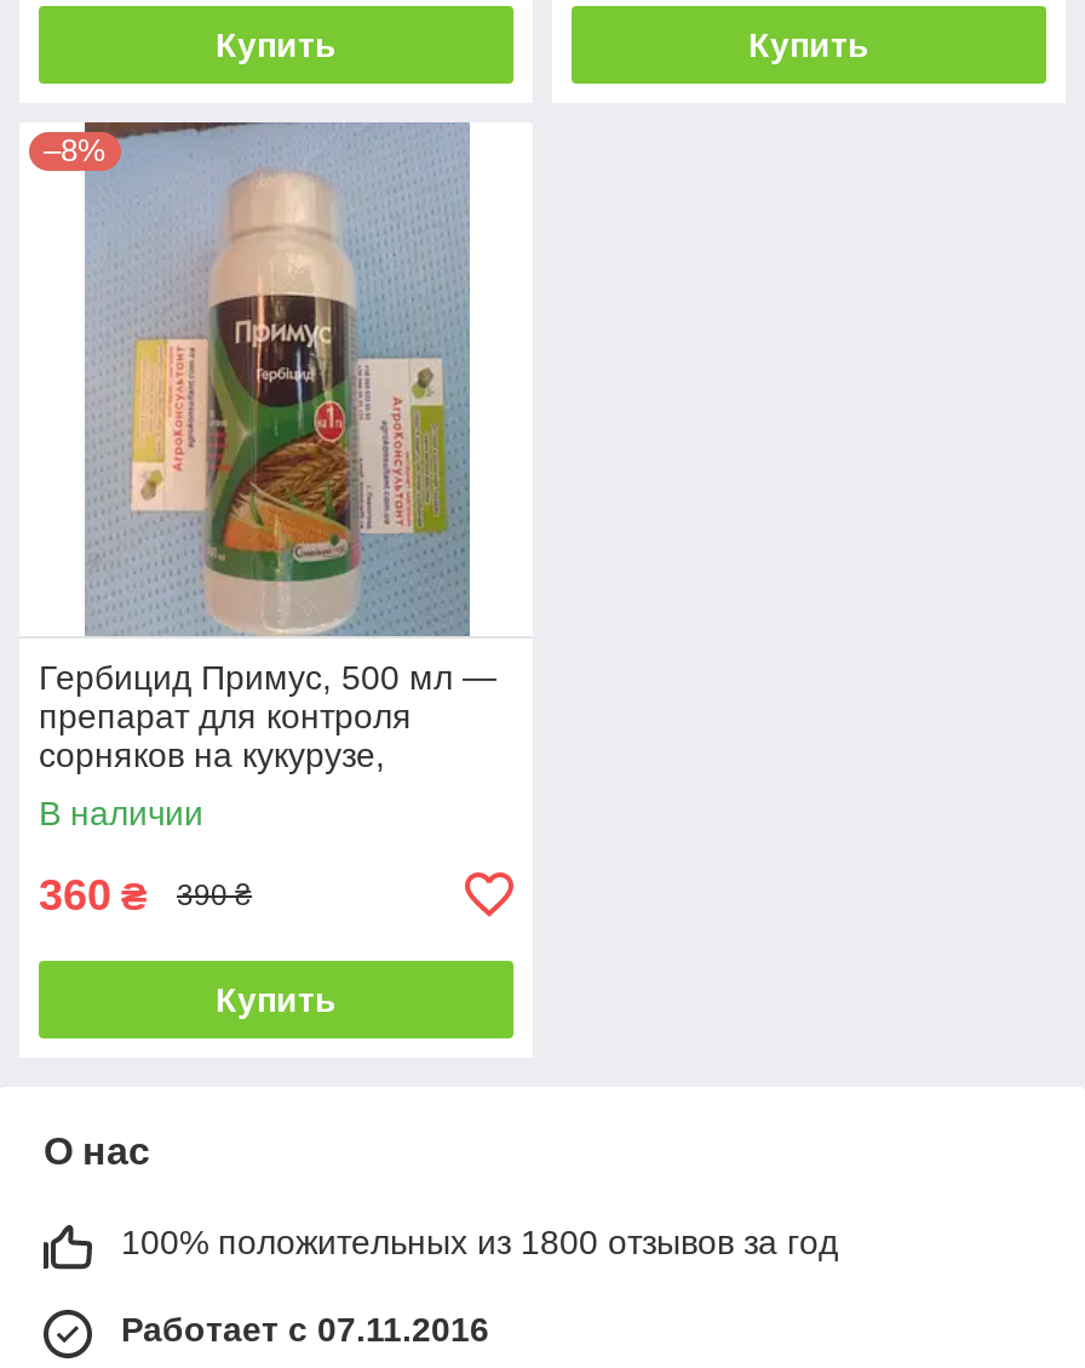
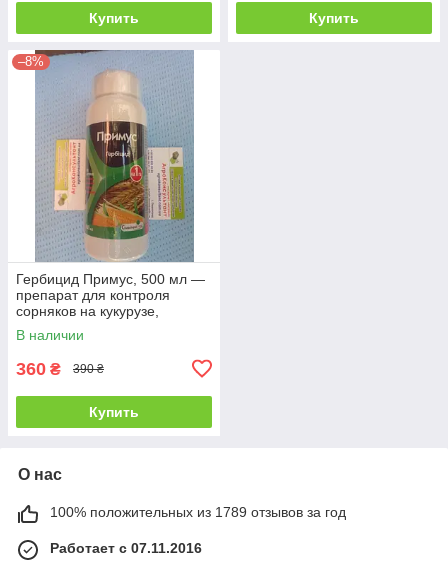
- 100% положительных из 1800 отзывов за год
+ 100% положительных из 1789 отзывов за год
